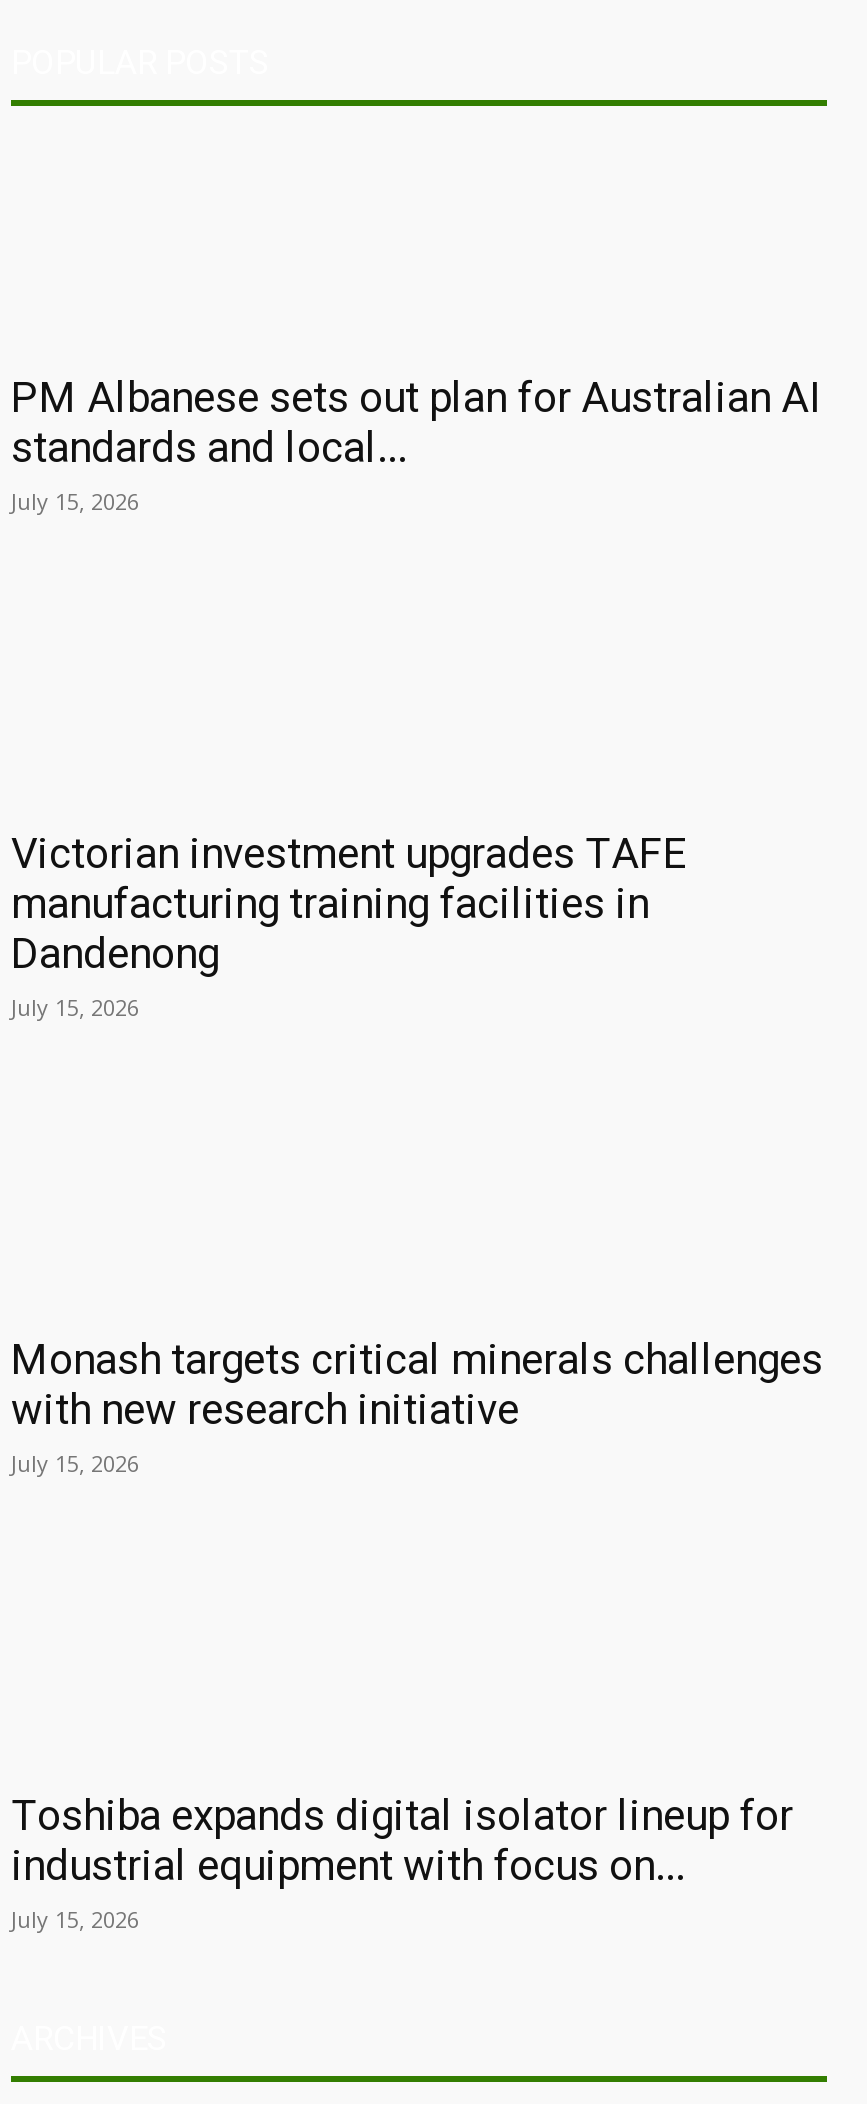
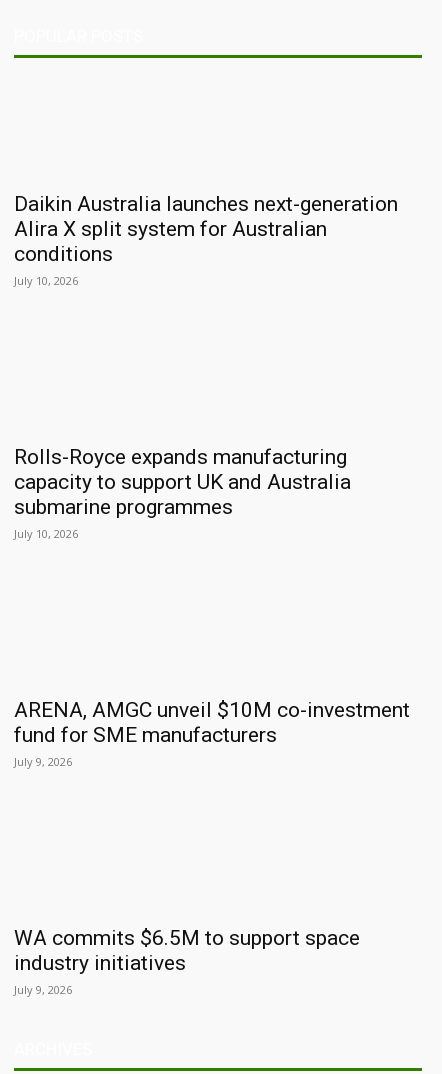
- PM Albanese sets out plan for Australian AI
- standards and local...
- July 15, 2026
+ Daikin Australia launches next-generation
+ Alira X split system for Australian
+ conditions
+ July 10, 2026

- Victorian investment upgrades TAFE
- manufacturing training facilities in
- Dandenong
- July 15, 2026
+ Rolls-Royce expands manufacturing
+ capacity to support UK and Australia
+ submarine programmes
+ July 10, 2026

- Monash targets critical minerals challenges
- with new research initiative
- July 15, 2026
+ ARENA, AMGC unveil $10M co-investment
+ fund for SME manufacturers
+ July 9, 2026

- Toshiba expands digital isolator lineup for
- industrial equipment with focus on...
- July 15, 2026
+ WA commits $6.5M to support space
+ industry initiatives
+ July 9, 2026
